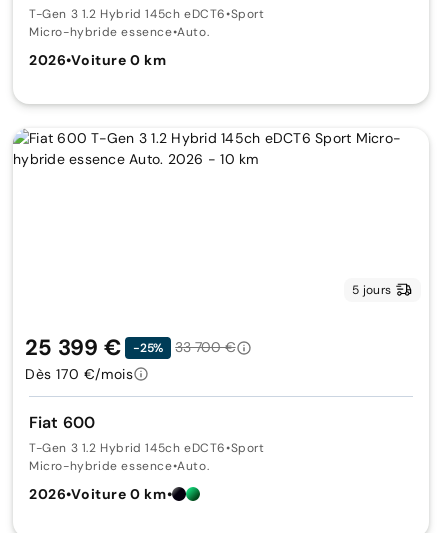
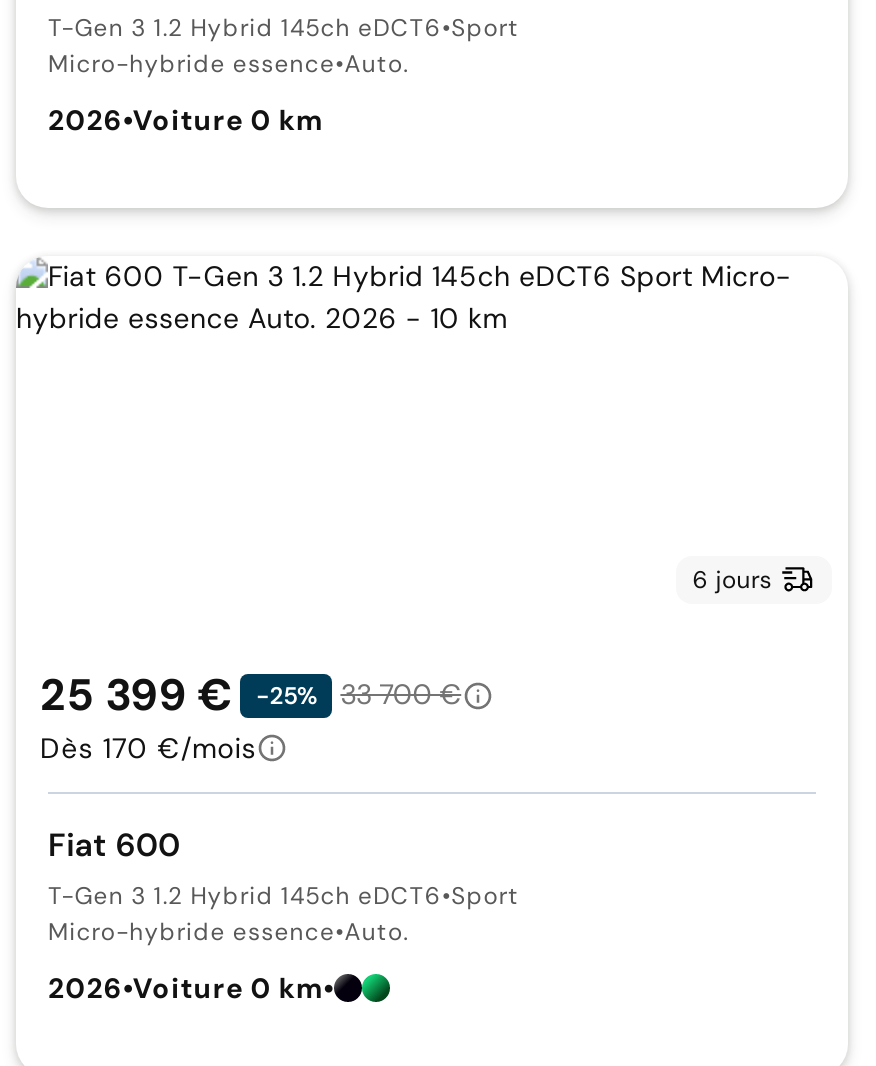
- 5 jours
+ 6 jours
